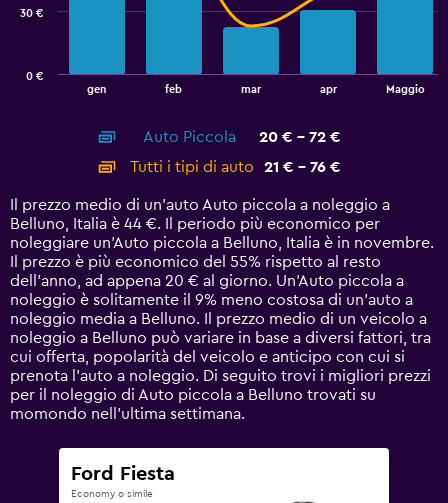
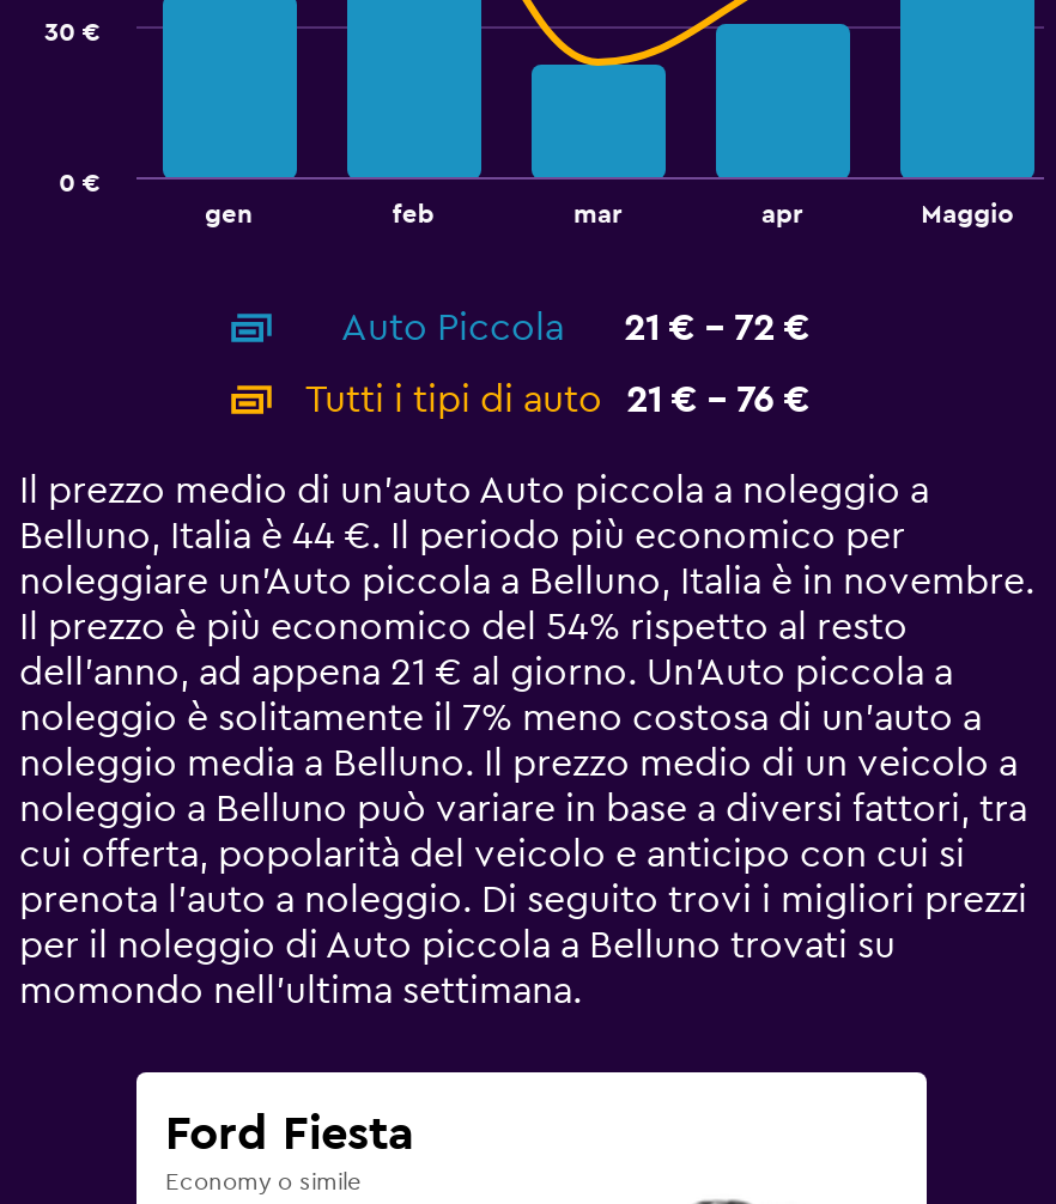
- Auto Piccola 20 € - 72 €
+ Auto Piccola 21 € - 72 €

- Il prezzo è più economico del 55% rispetto al resto
+ Il prezzo è più economico del 54% rispetto al resto

- dell'anno, ad appena 20 € al giorno. Un'Auto piccola a
+ dell'anno, ad appena 21 € al giorno. Un'Auto piccola a

- noleggio è solitamente il 9% meno costosa di un'auto a
+ noleggio è solitamente il 7% meno costosa di un'auto a
